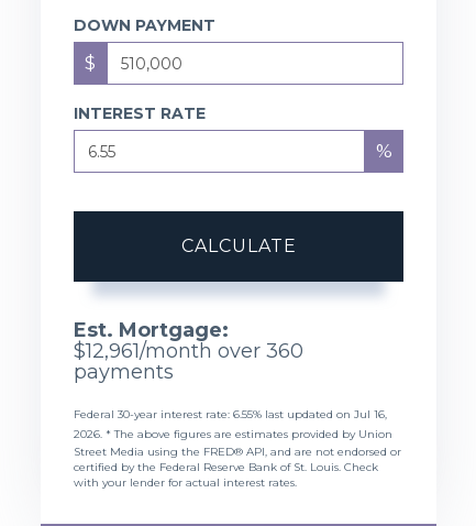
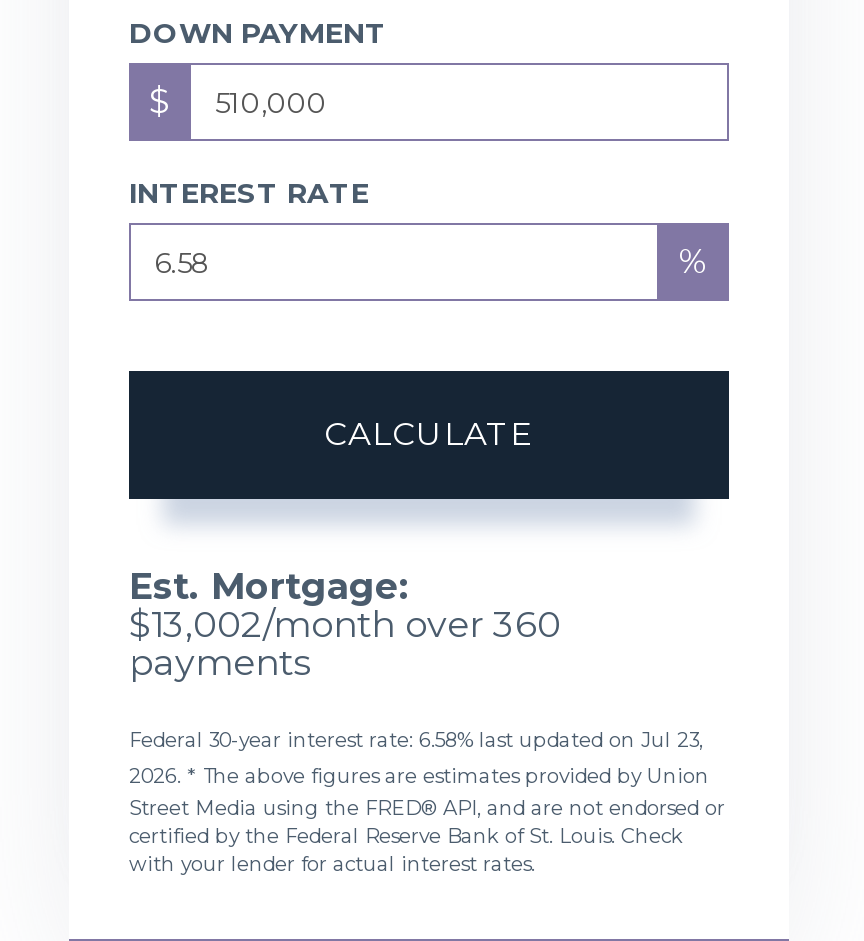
- $12,961/month over 360
+ $13,002/month over 360

- Federal 30-year interest rate: 6.55% last updated on Jul 16,
+ Federal 30-year interest rate: 6.58% last updated on Jul 23,
